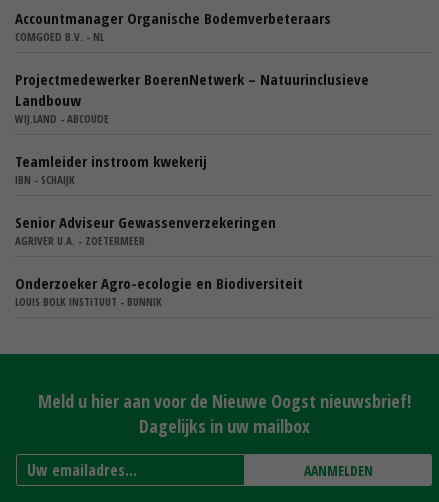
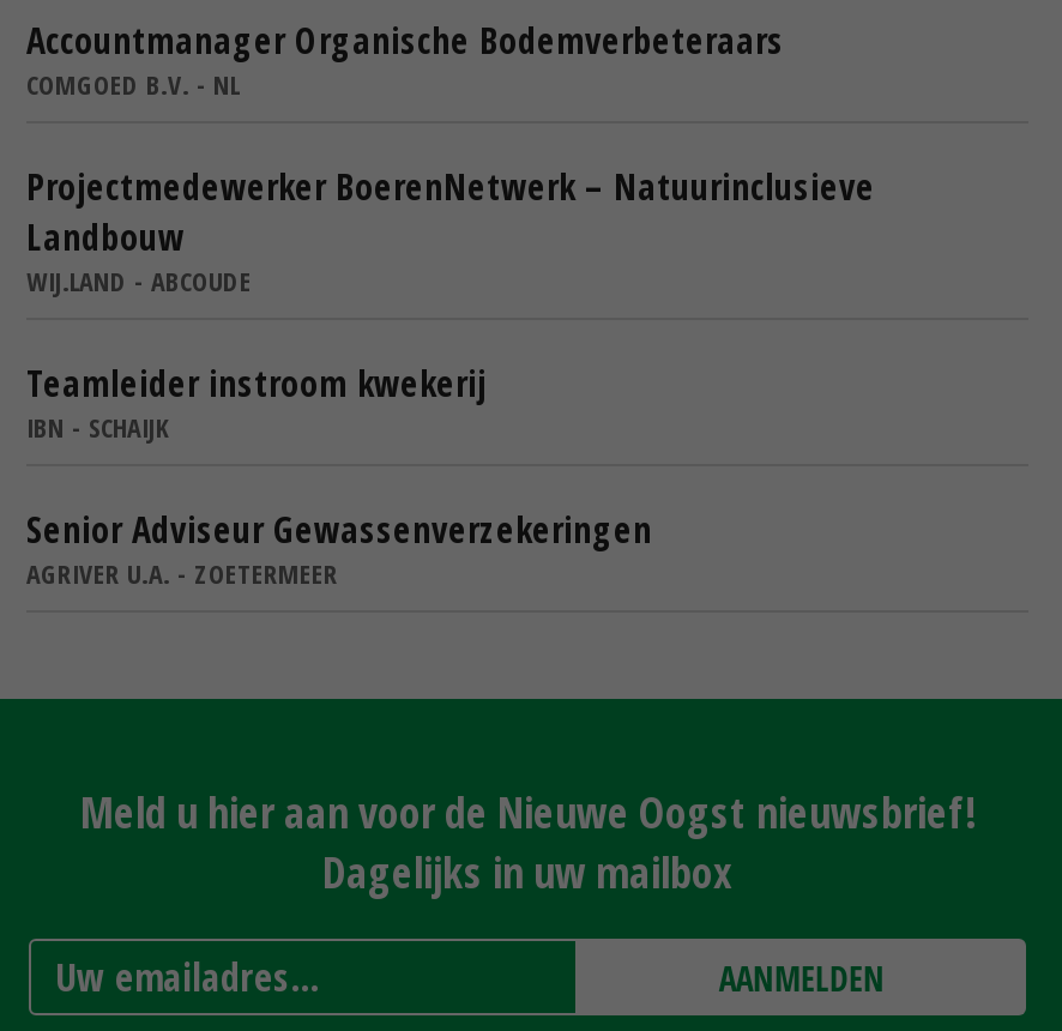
- Onderzoeker Agro-ecologie en Biodiversiteit
- LOUIS BOLK INSTITUUT - BUNNIK
